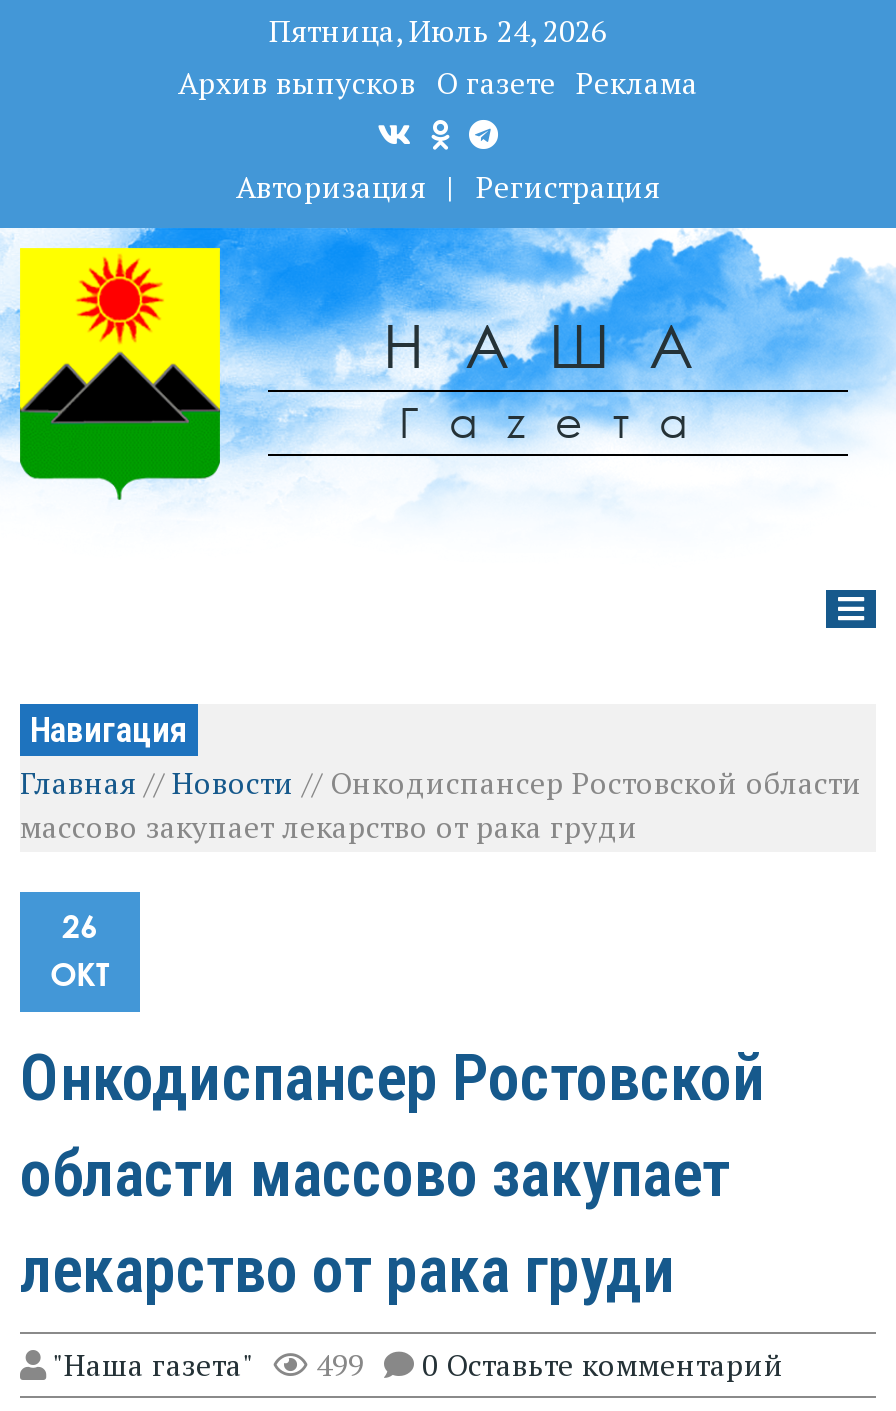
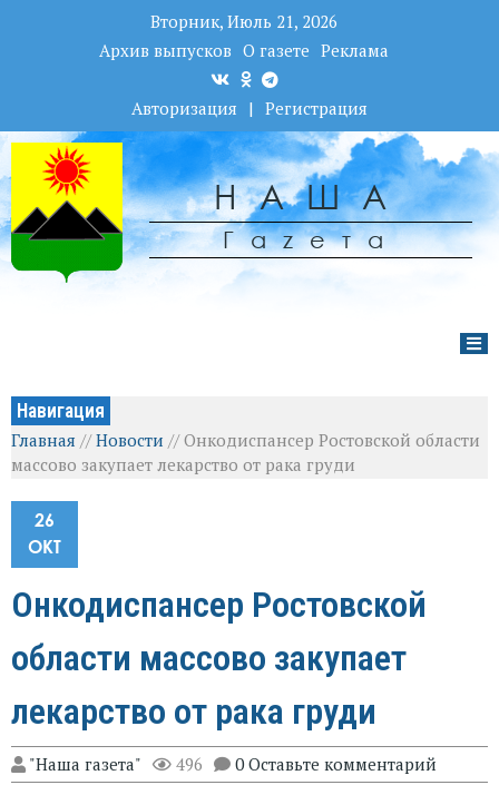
- Пятница, Июль 24, 2026
+ Вторник, Июль 21, 2026

- "Наша газета" 499 0 Оставьте комментарий
+ "Наша газета" 496 0 Оставьте комментарий
